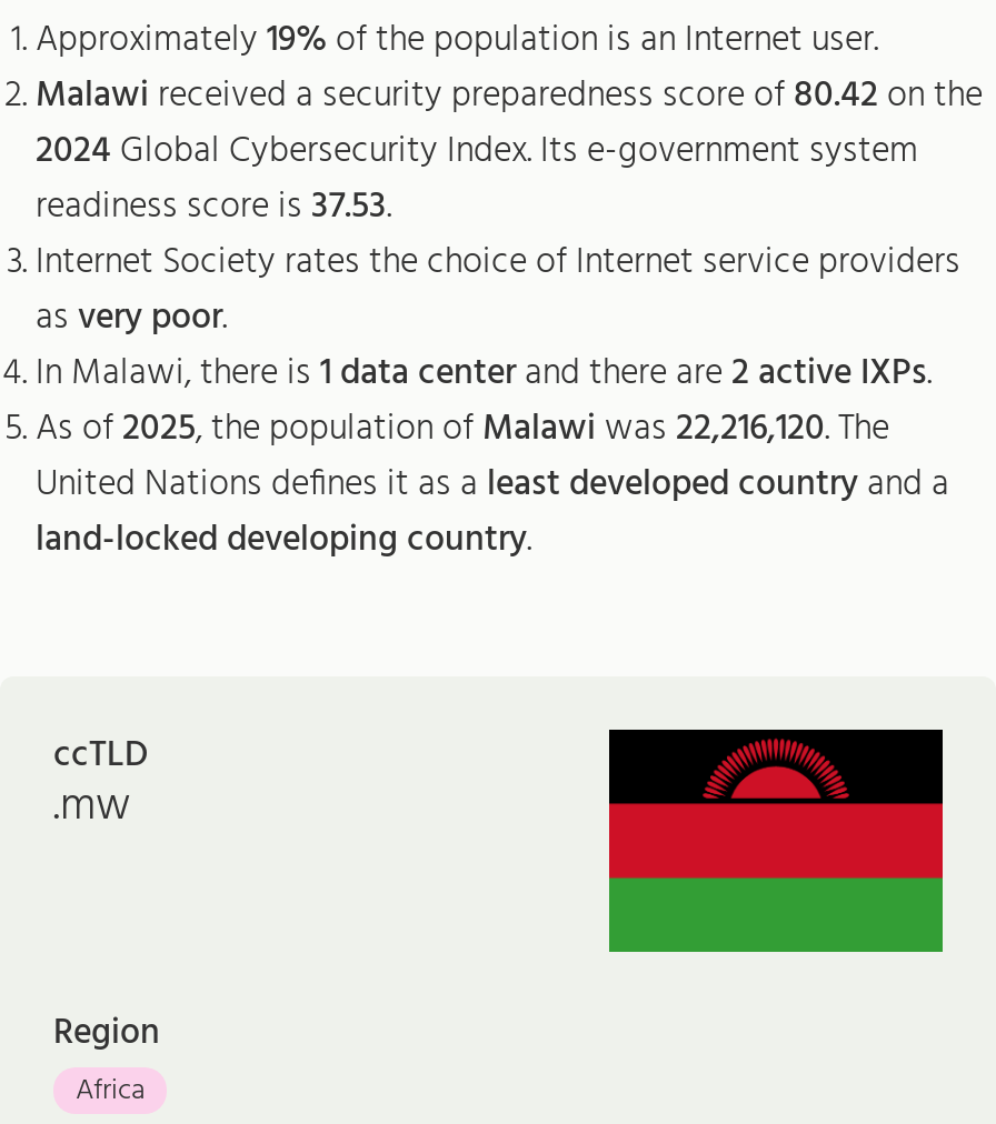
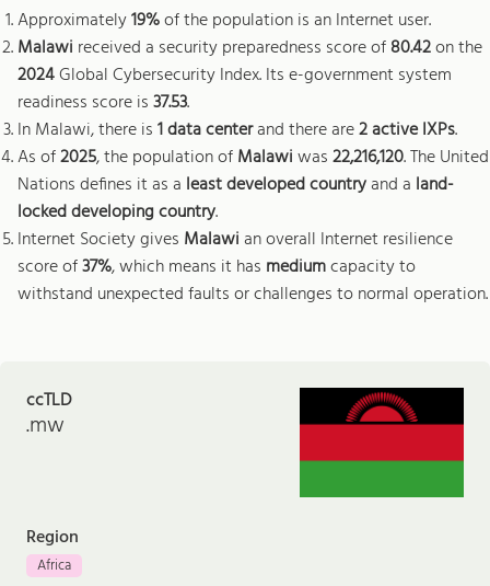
- Internet Society rates the choice of Internet service providers
- as very poor

moved up: In Malawi, there is 1 data centerand there are 2 active IXPs

- As of 2025, the population of Malawi was 22,216,120. The
- United Nations defines it as a least developed country and a
- land-locked developing country
+ As of2025, the population of Malawi was 22,216,120. The United
+ Nations defines it as a least developed country and a land-
+ locked developing country
+ Internet Society gives Malawi an overall Internet resilience
+ score of37%, which means it has medium capacity to
+ withstand unexpected faults or challenges to normal operation.
